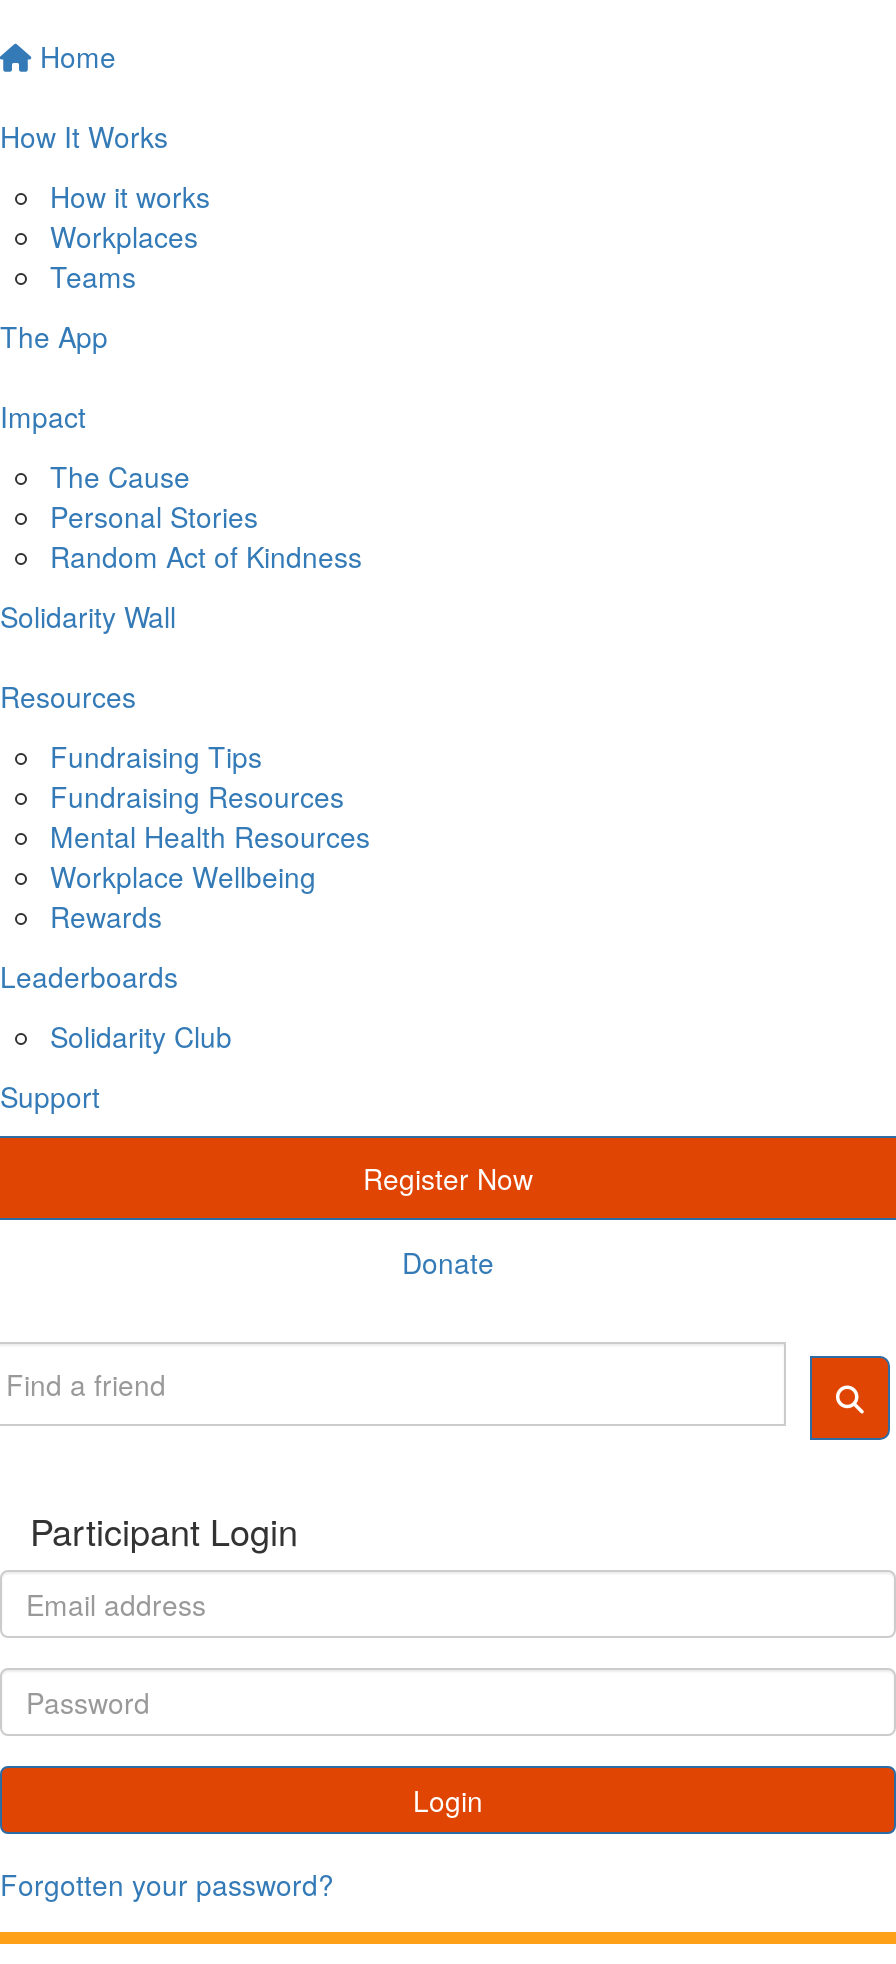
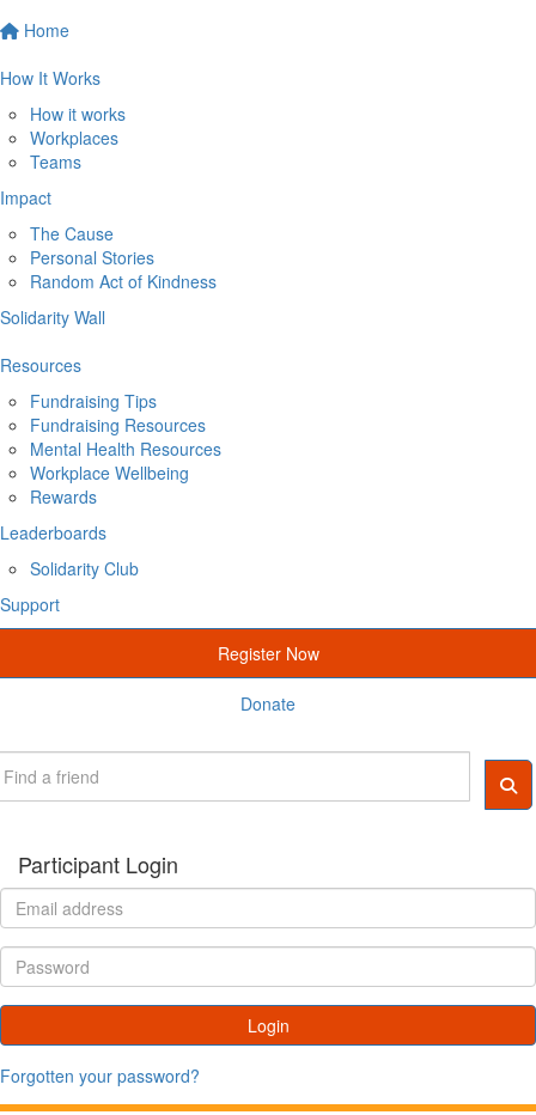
- The App
